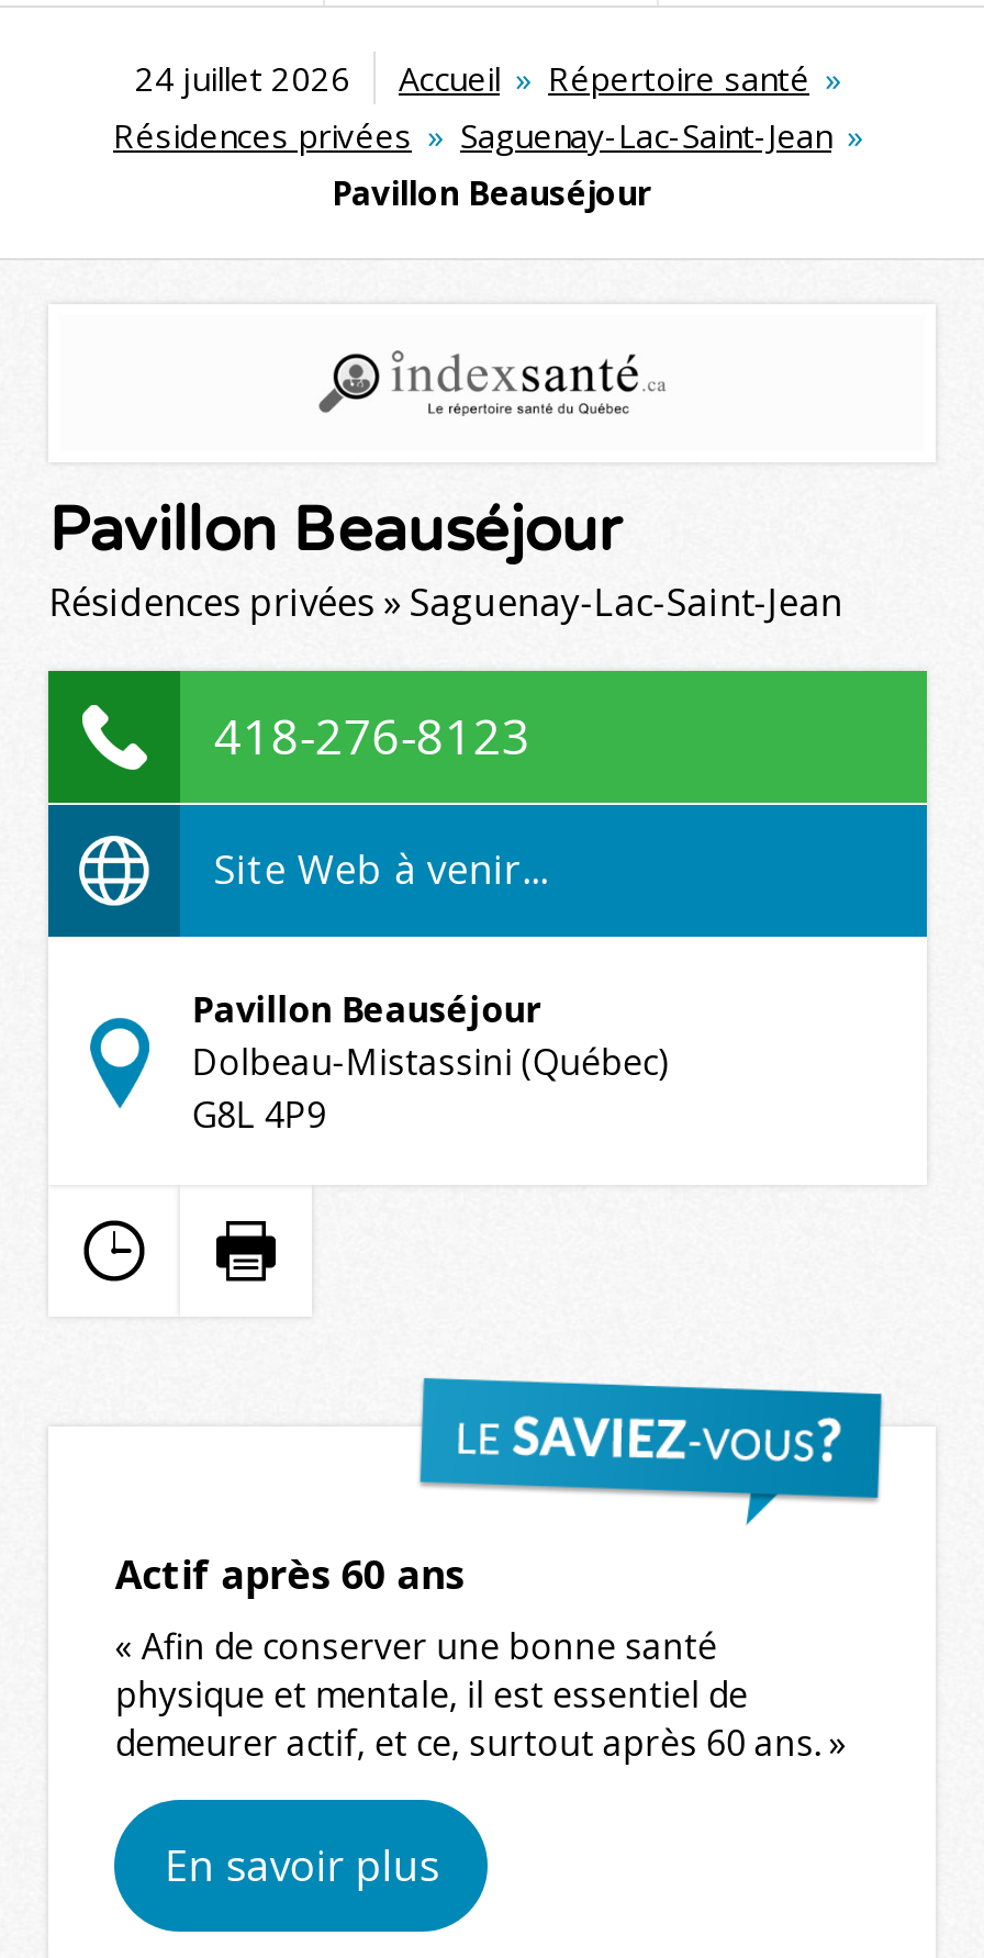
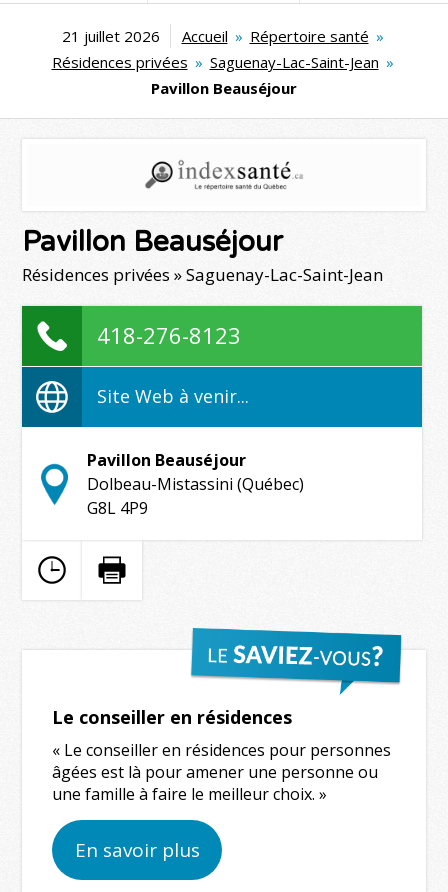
- 24 juillet 2026 Accueil » Répertoire santé »
+ 21 juillet 2026 Accueil » Répertoire santé »

- Actif après 60 ans
- « Afin de conserver une bonne santé
- physique et mentale, il est essentiel de
- demeurer actif, et ce, surtout après 60 ans. »
+ Le conseiller en résidences
+ « Le conseiller en résidences pour personnes
+ âgées est là pour amener une personne ou
+ une famille à faire le meilleur choix. »
